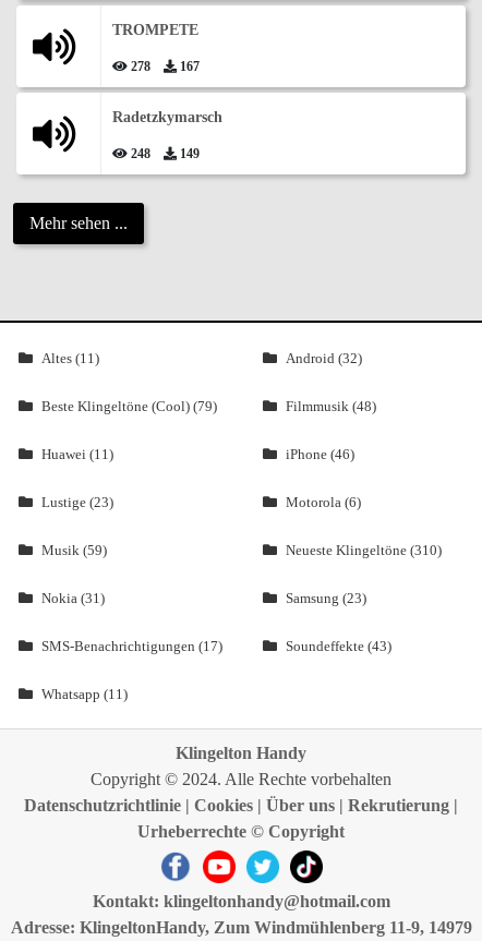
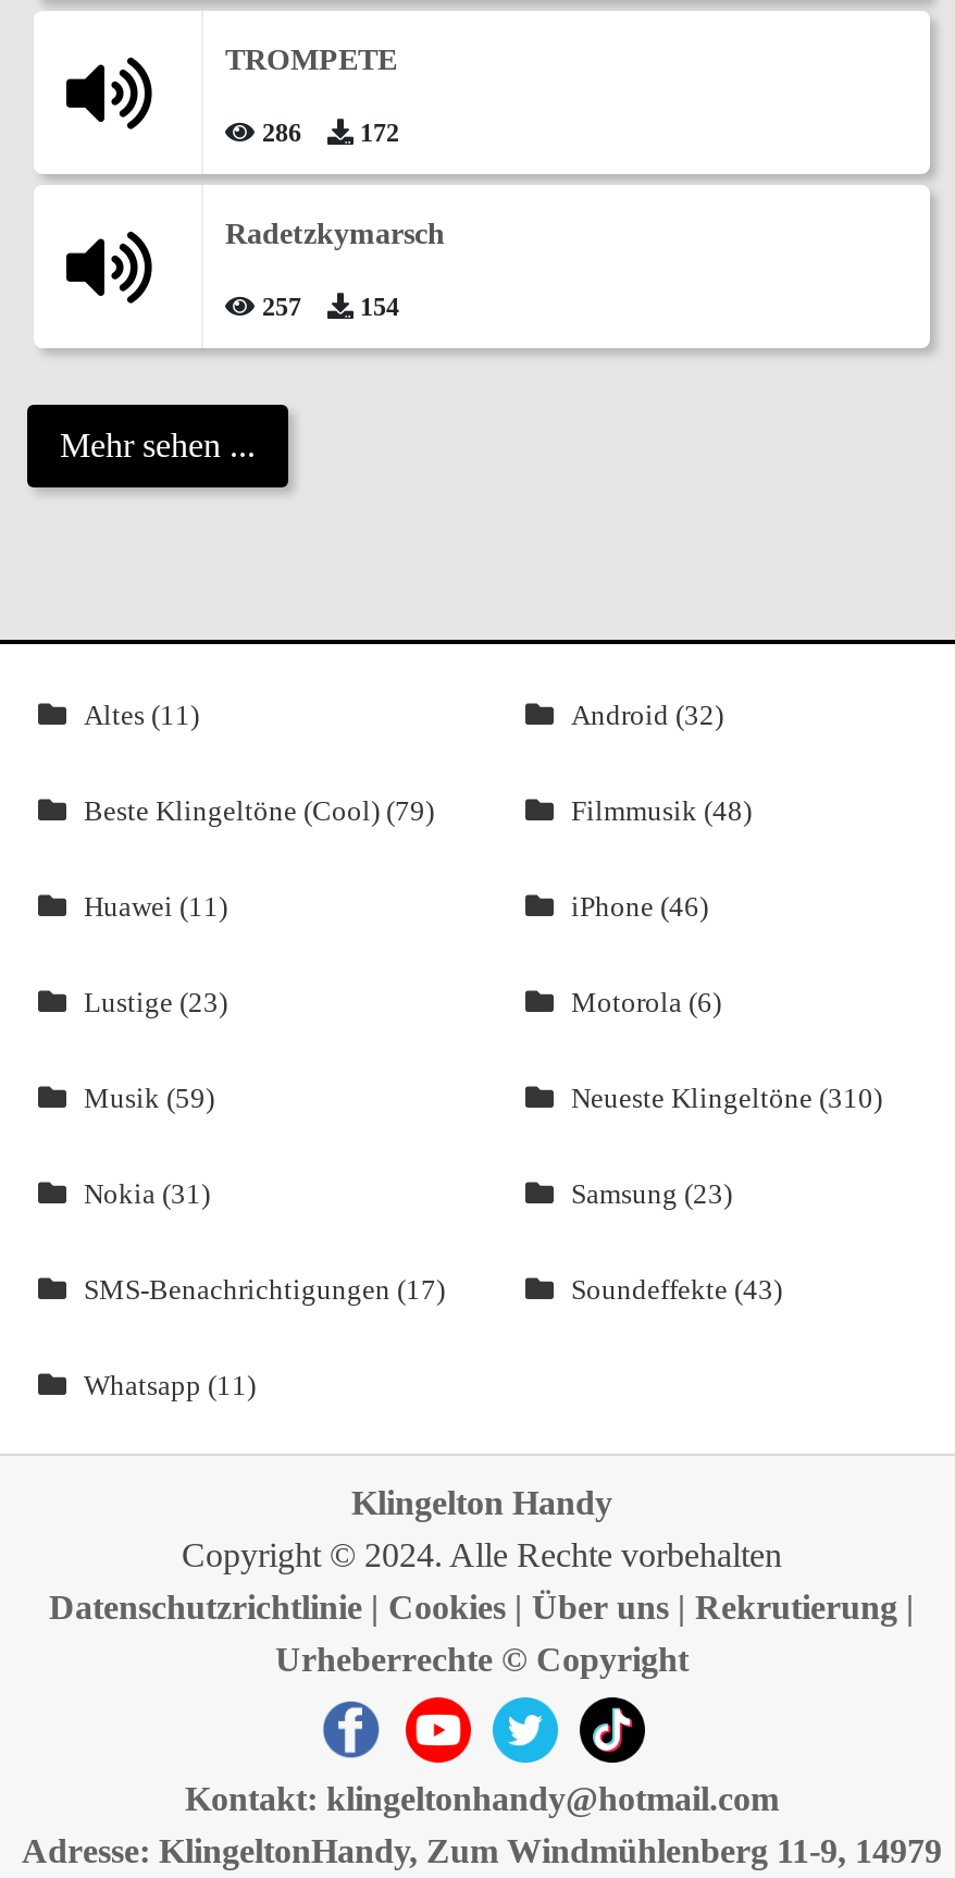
- 278
+ 286

- 167
+ 172

- 248
+ 257

- 149
+ 154
